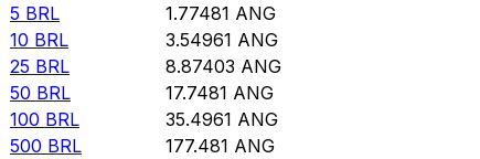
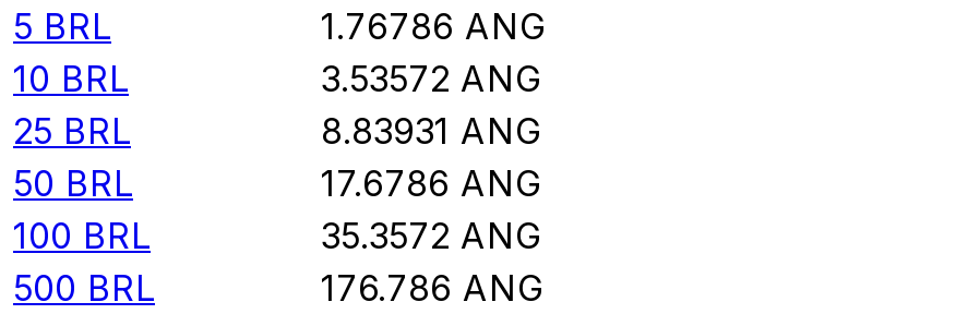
- 1.77481 ANG
+ 1.76786 ANG

- 3.54961 ANG
+ 3.53572 ANG

- 8.87403 ANG
+ 8.83931 ANG

- 17.7481 ANG
+ 17.6786 ANG

- 35.4961 ANG
+ 35.3572 ANG

- 177.481 ANG
+ 176.786 ANG
